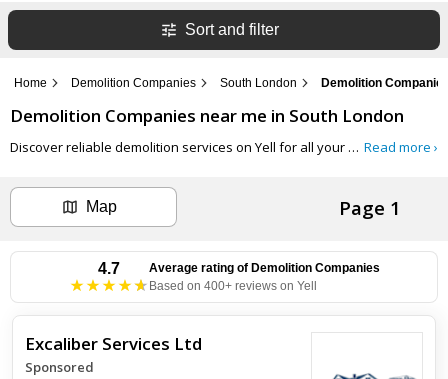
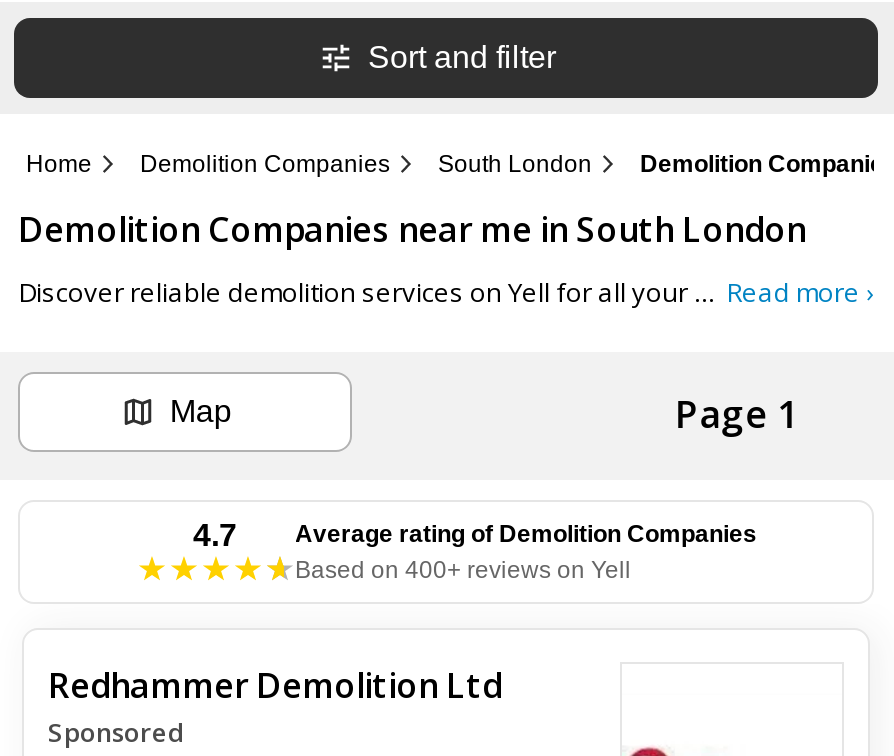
- Excaliber Services Ltd
+ Redhammer Demolition Ltd
